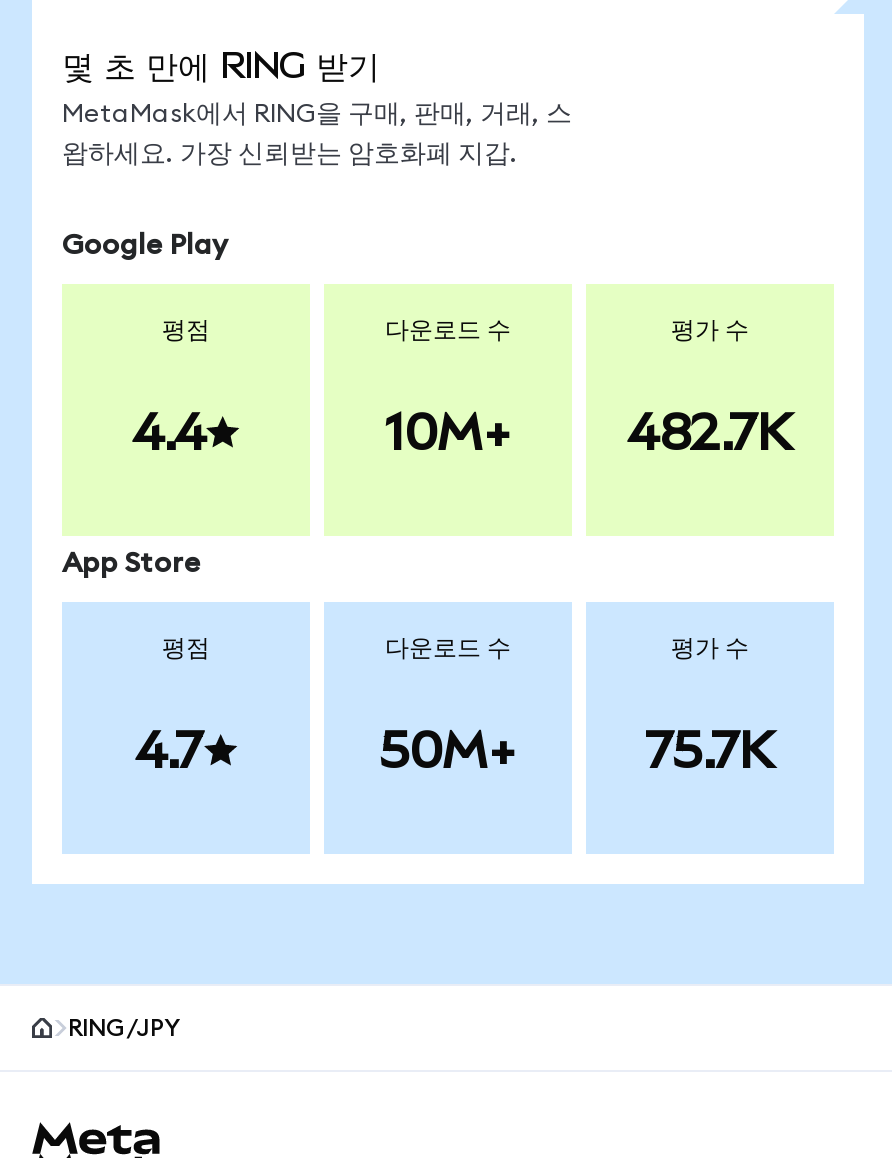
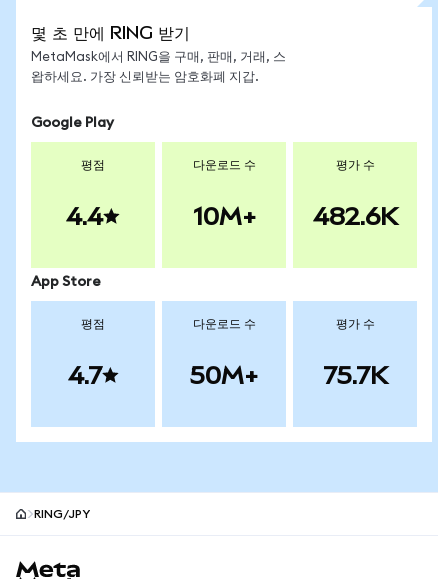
- 482.7K
+ 482.6K
